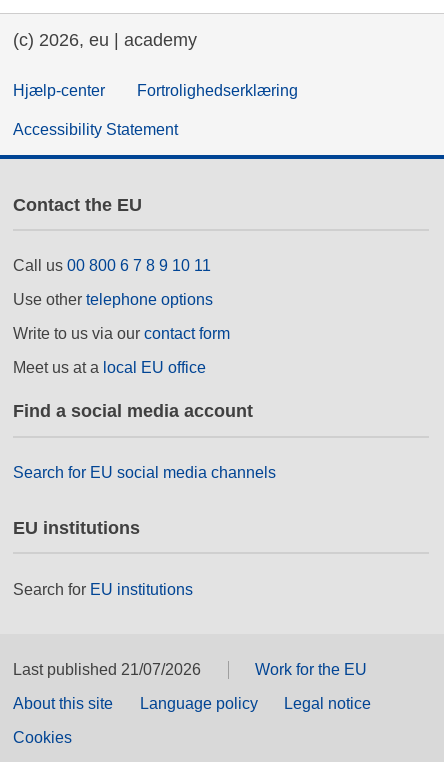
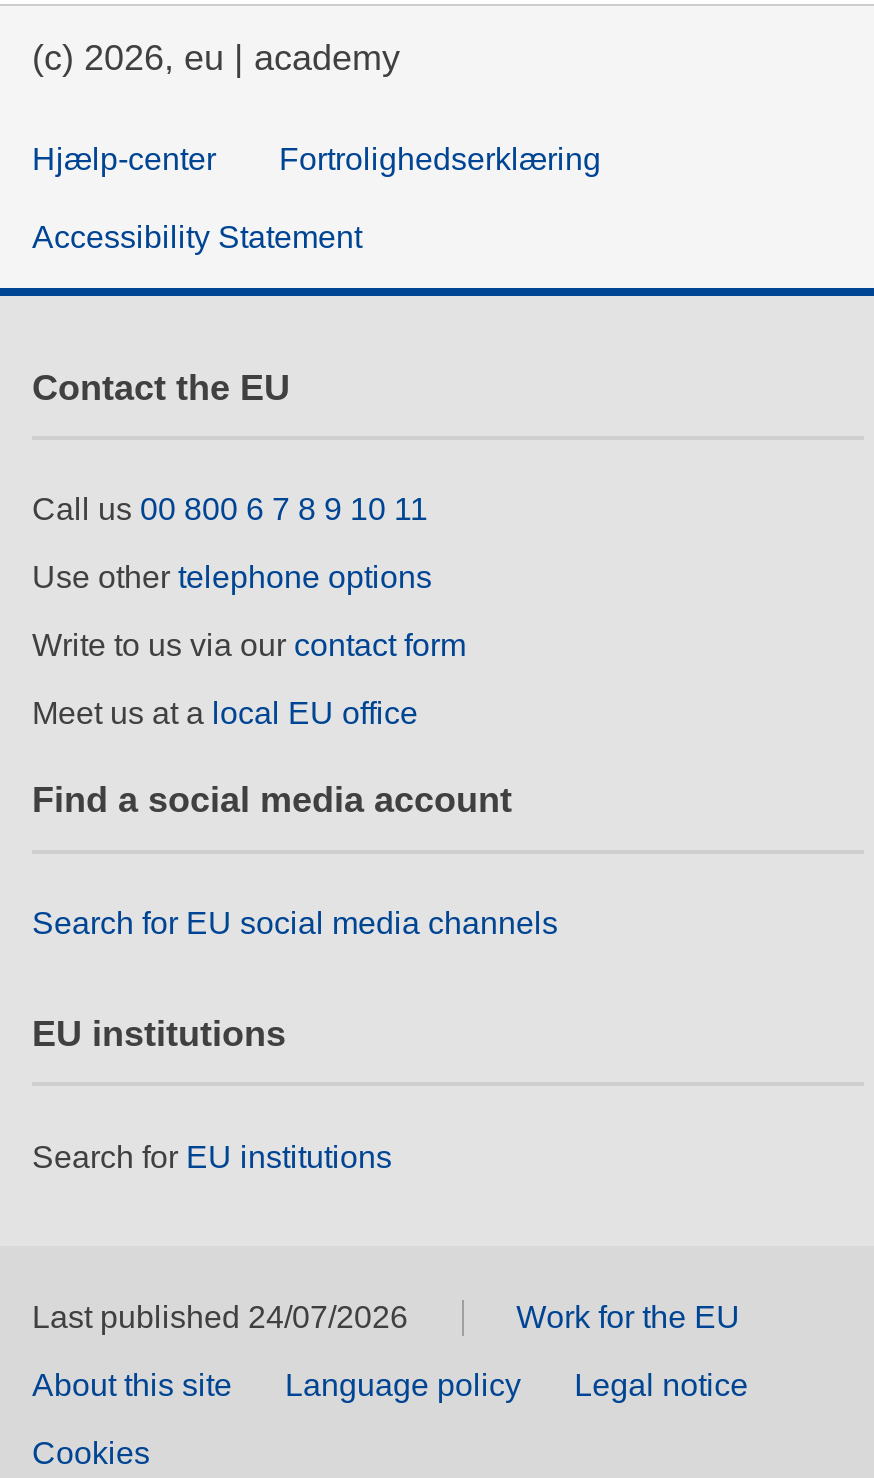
- Last published 21/07/2026
+ Last published 24/07/2026
